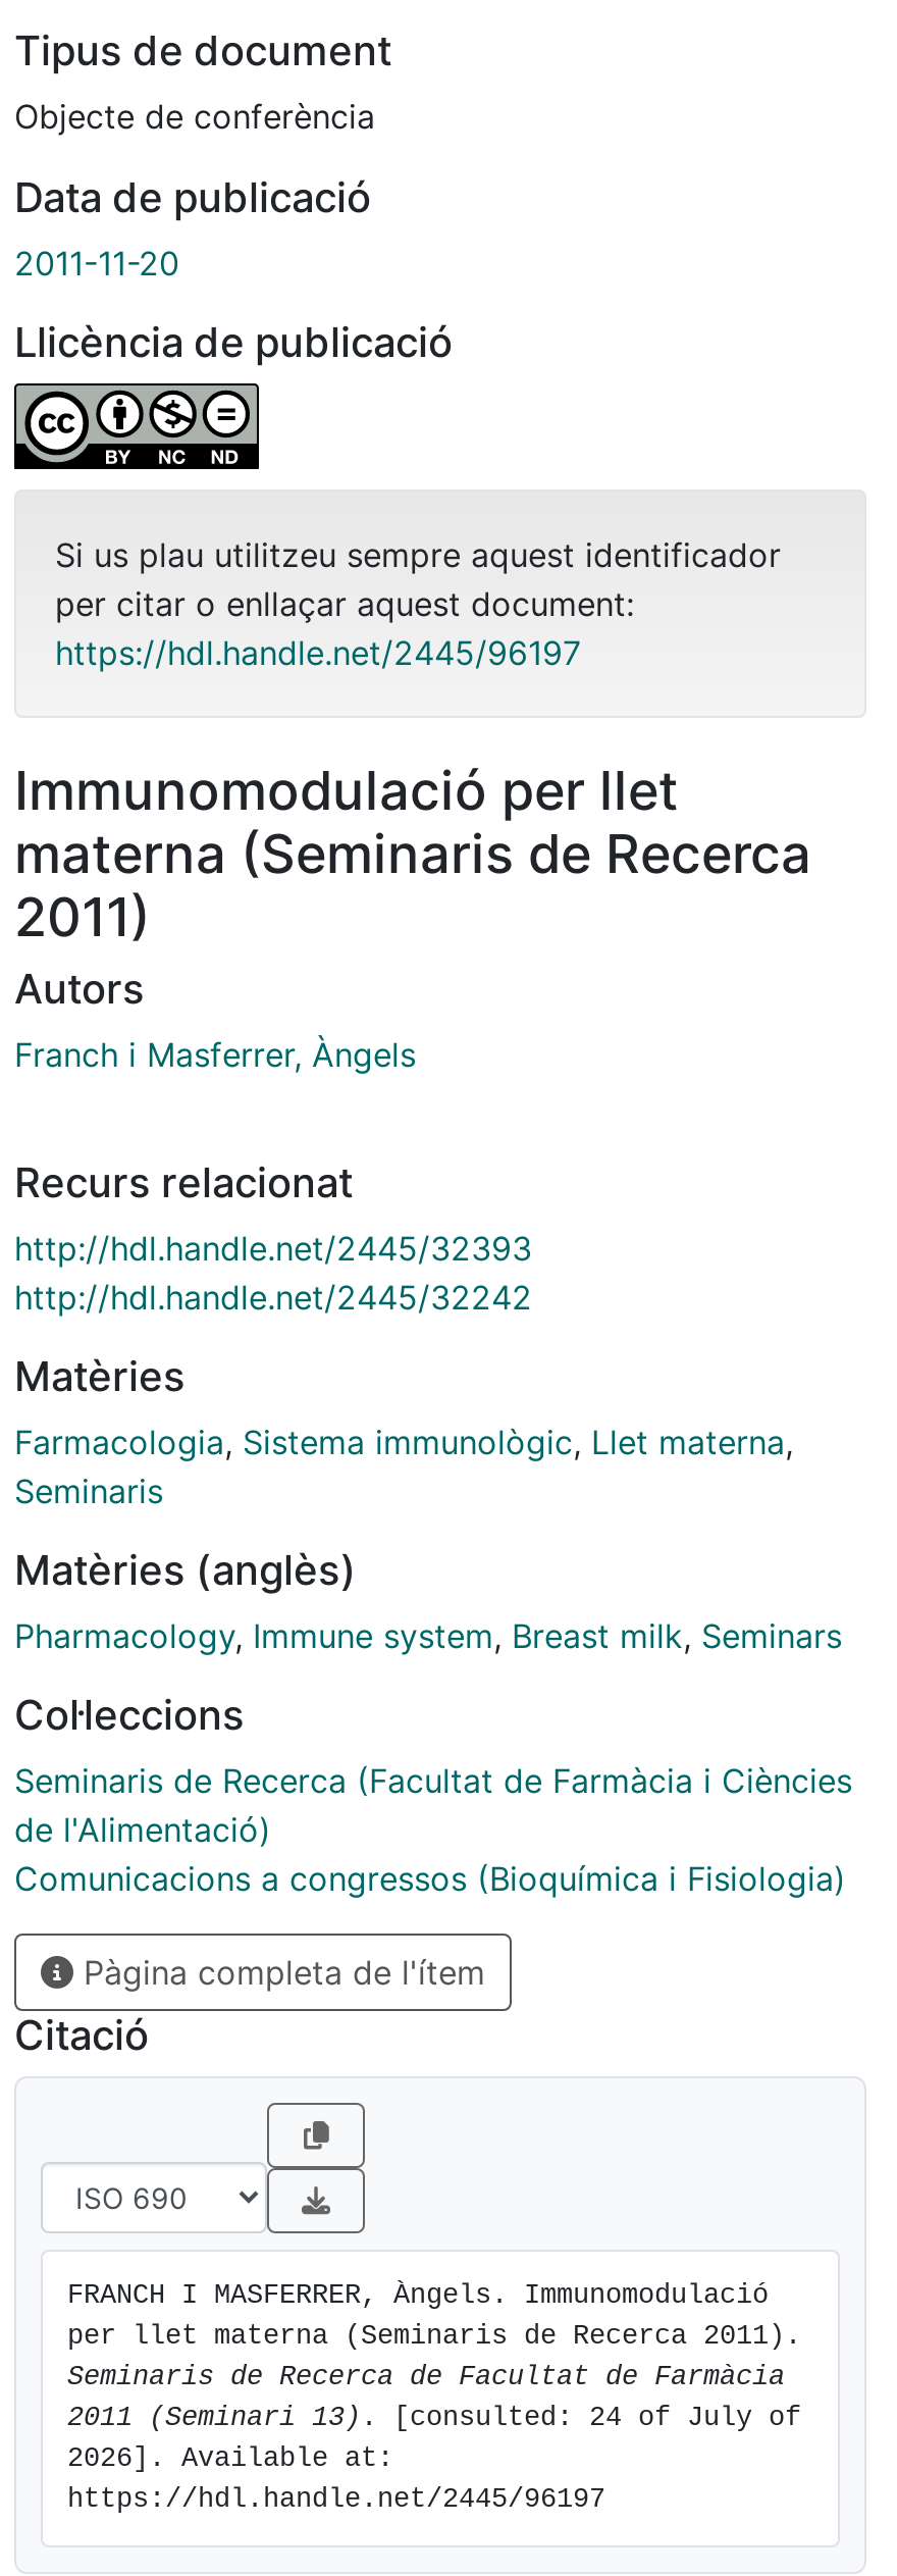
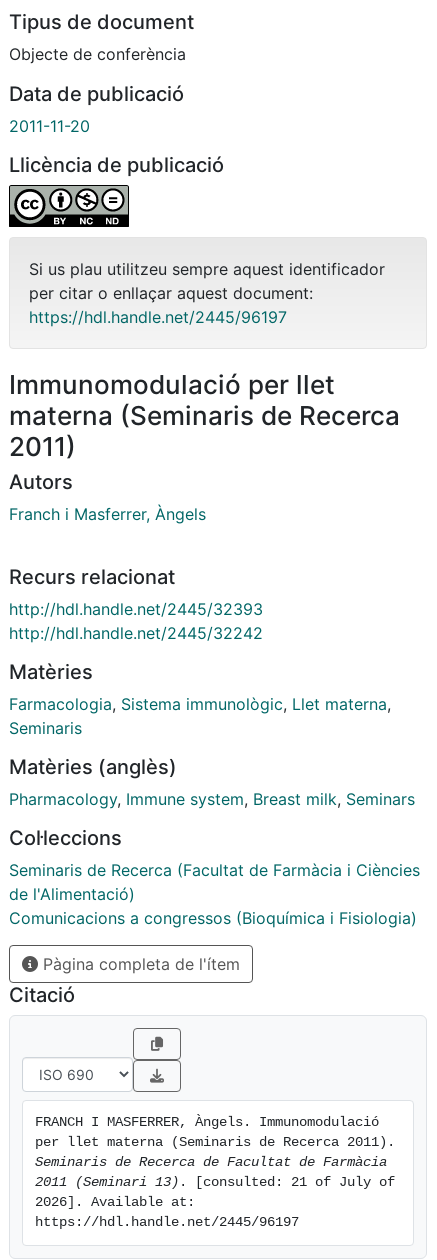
- 2011 (Seminari 13). [consulted: 24 of July of
+ 2011 (Seminari 13). [consulted: 21 of July of
